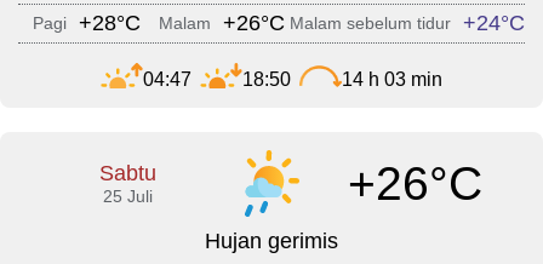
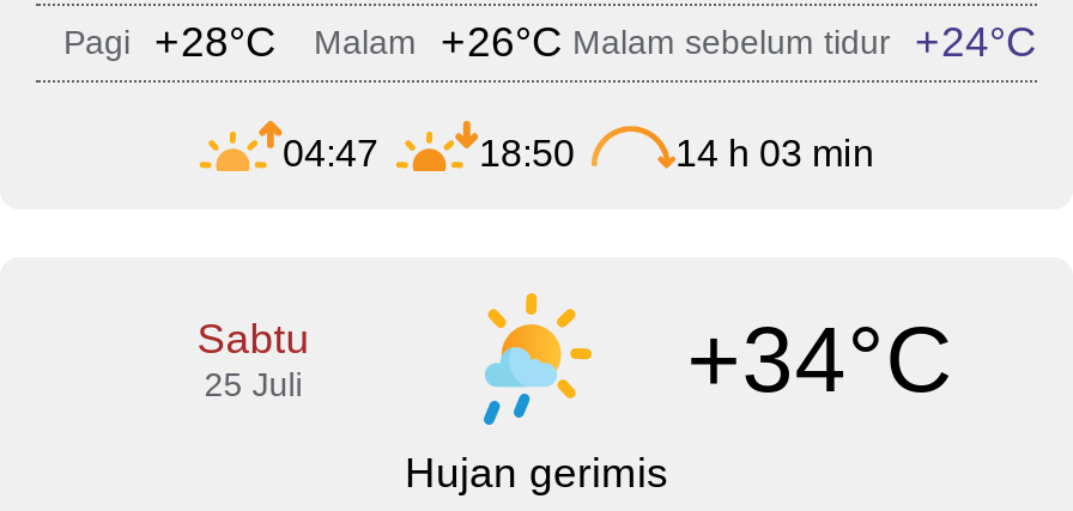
- +26°C
+ +34°C
